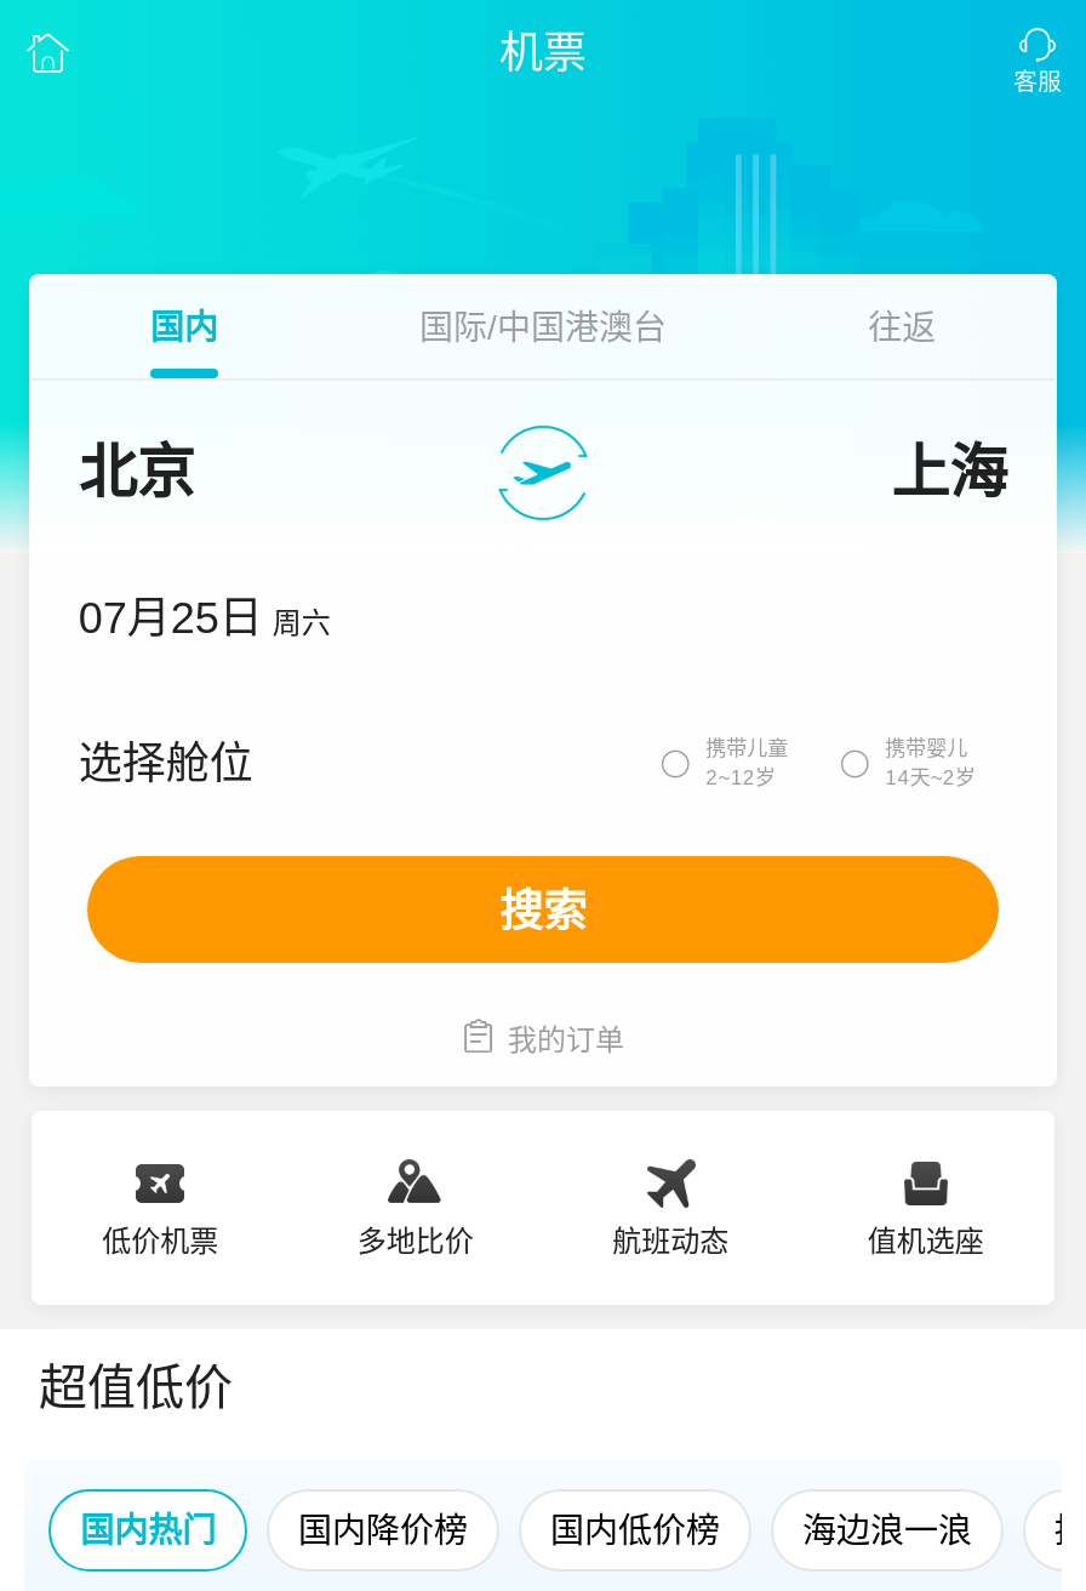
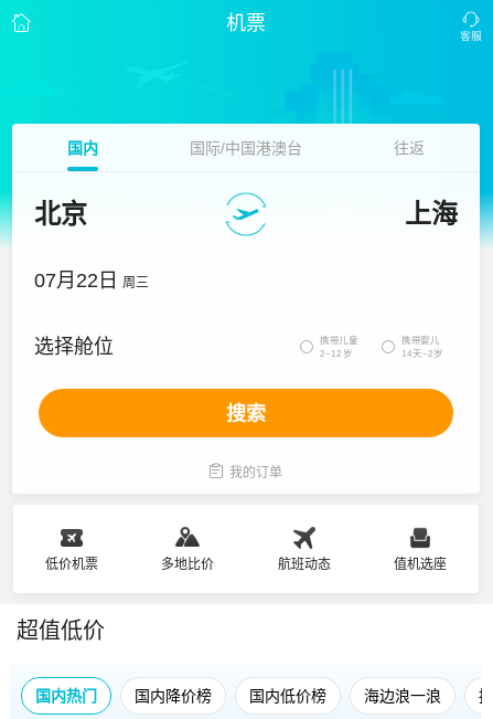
- 07月25日 周六
+ 07月22日 周三
